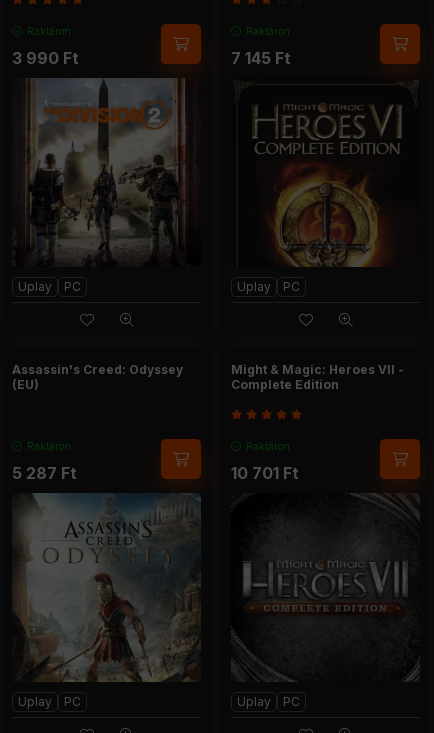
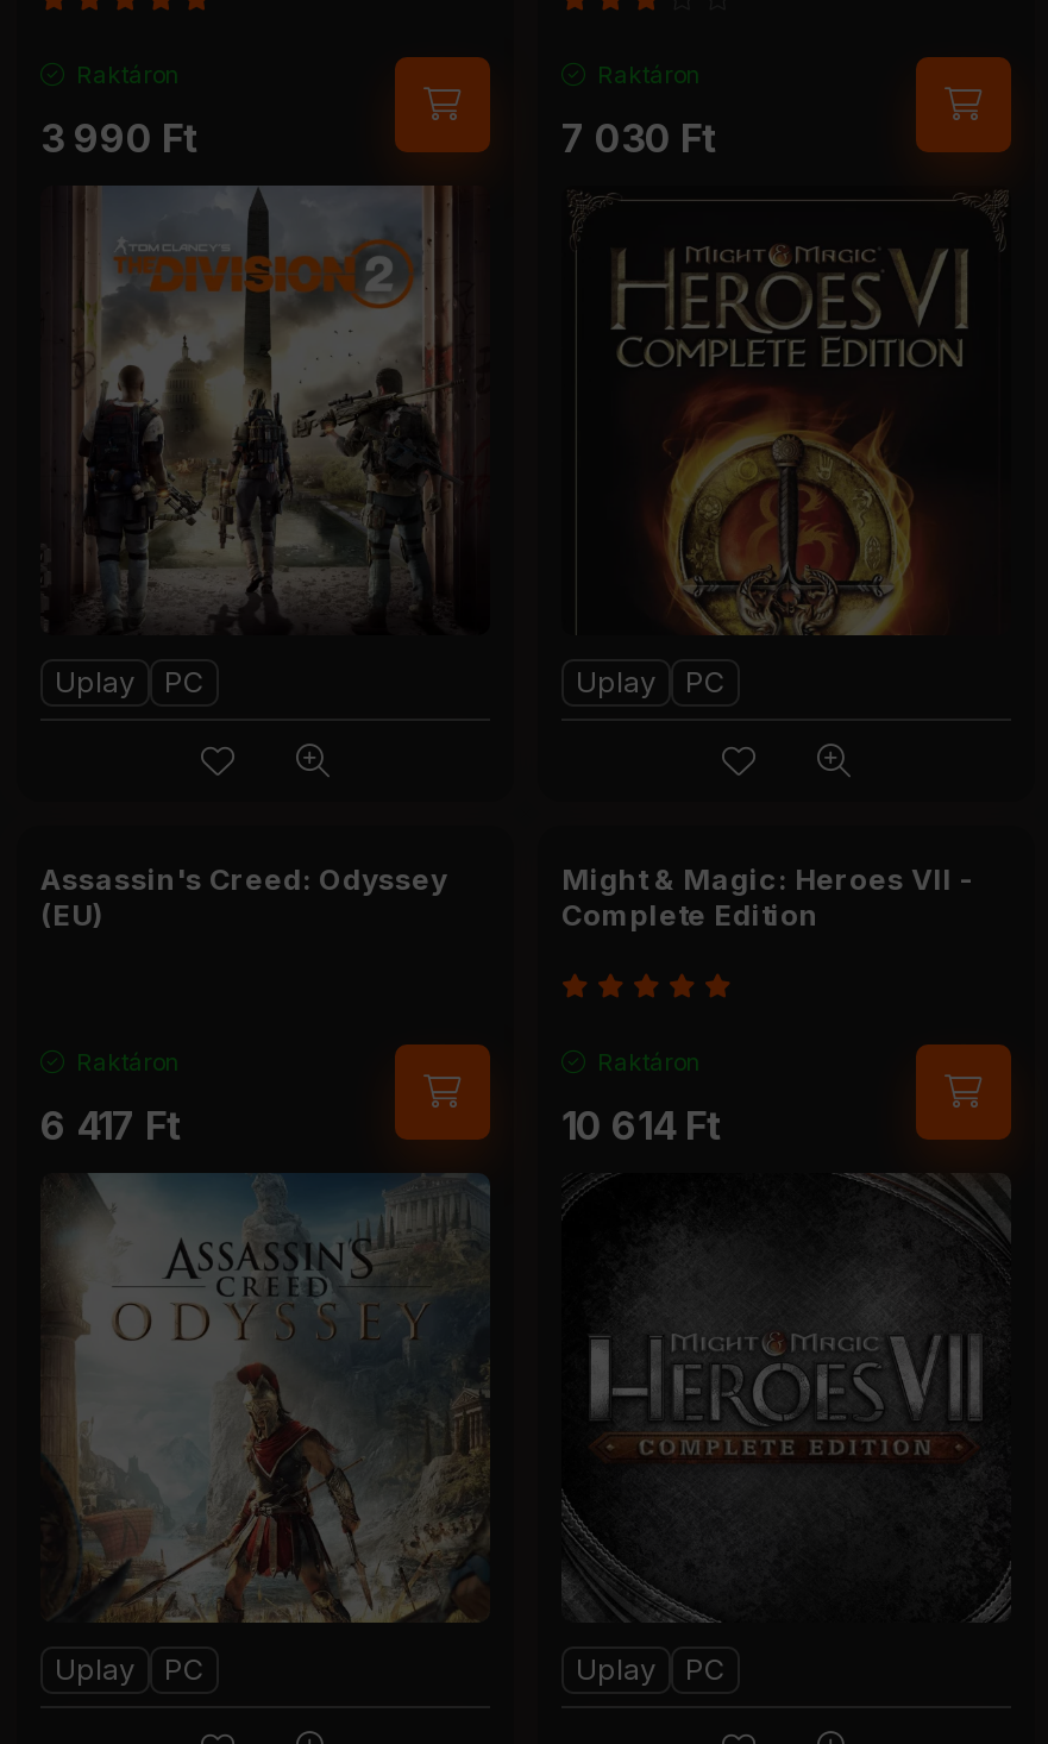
- 7 145 Ft
+ 7 030 Ft

- 5 287 Ft
+ 6 417 Ft

- 10 701 Ft
+ 10 614 Ft
